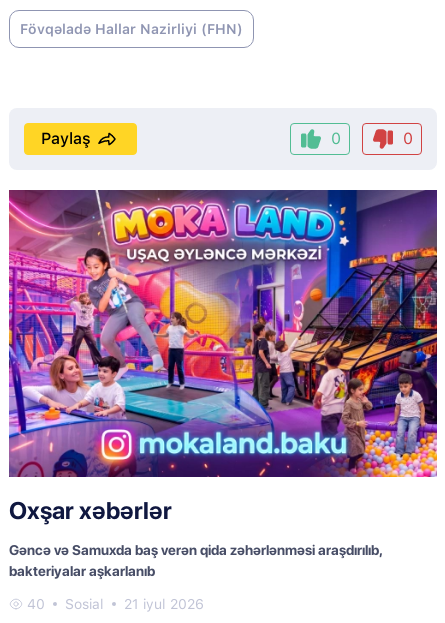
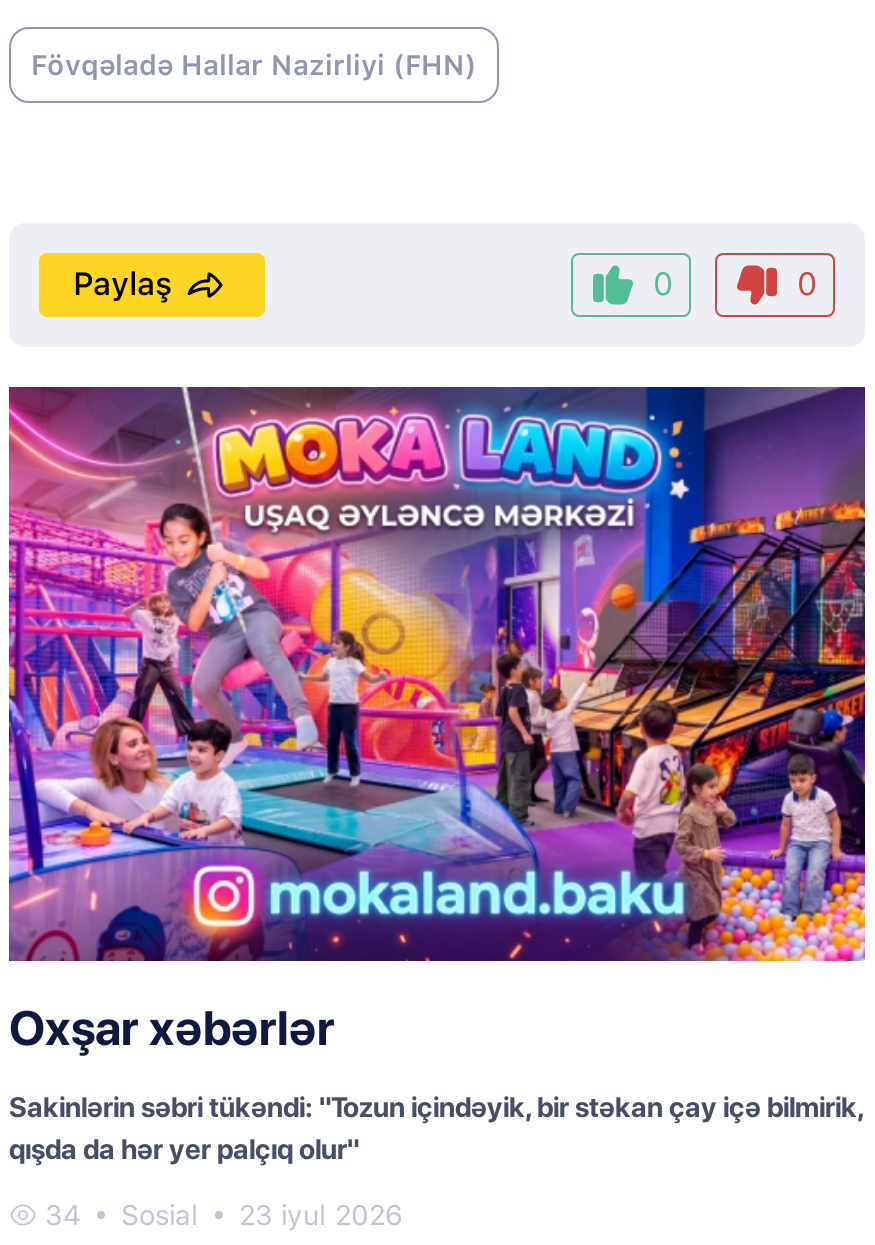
- Gəncə və Samuxda baş verən qida zəhərlənməsi araşdırılıb,
- bakteriyalar aşkarlanıb
+ Sakinlərin səbri tükəndi: "Tozun içindəyik, bir stəkan çay içə bilmirik,
+ qışda da hər yer palçıq olur"

- 40
+ 34

- 21 iyul 2026
+ 23 iyul 2026
